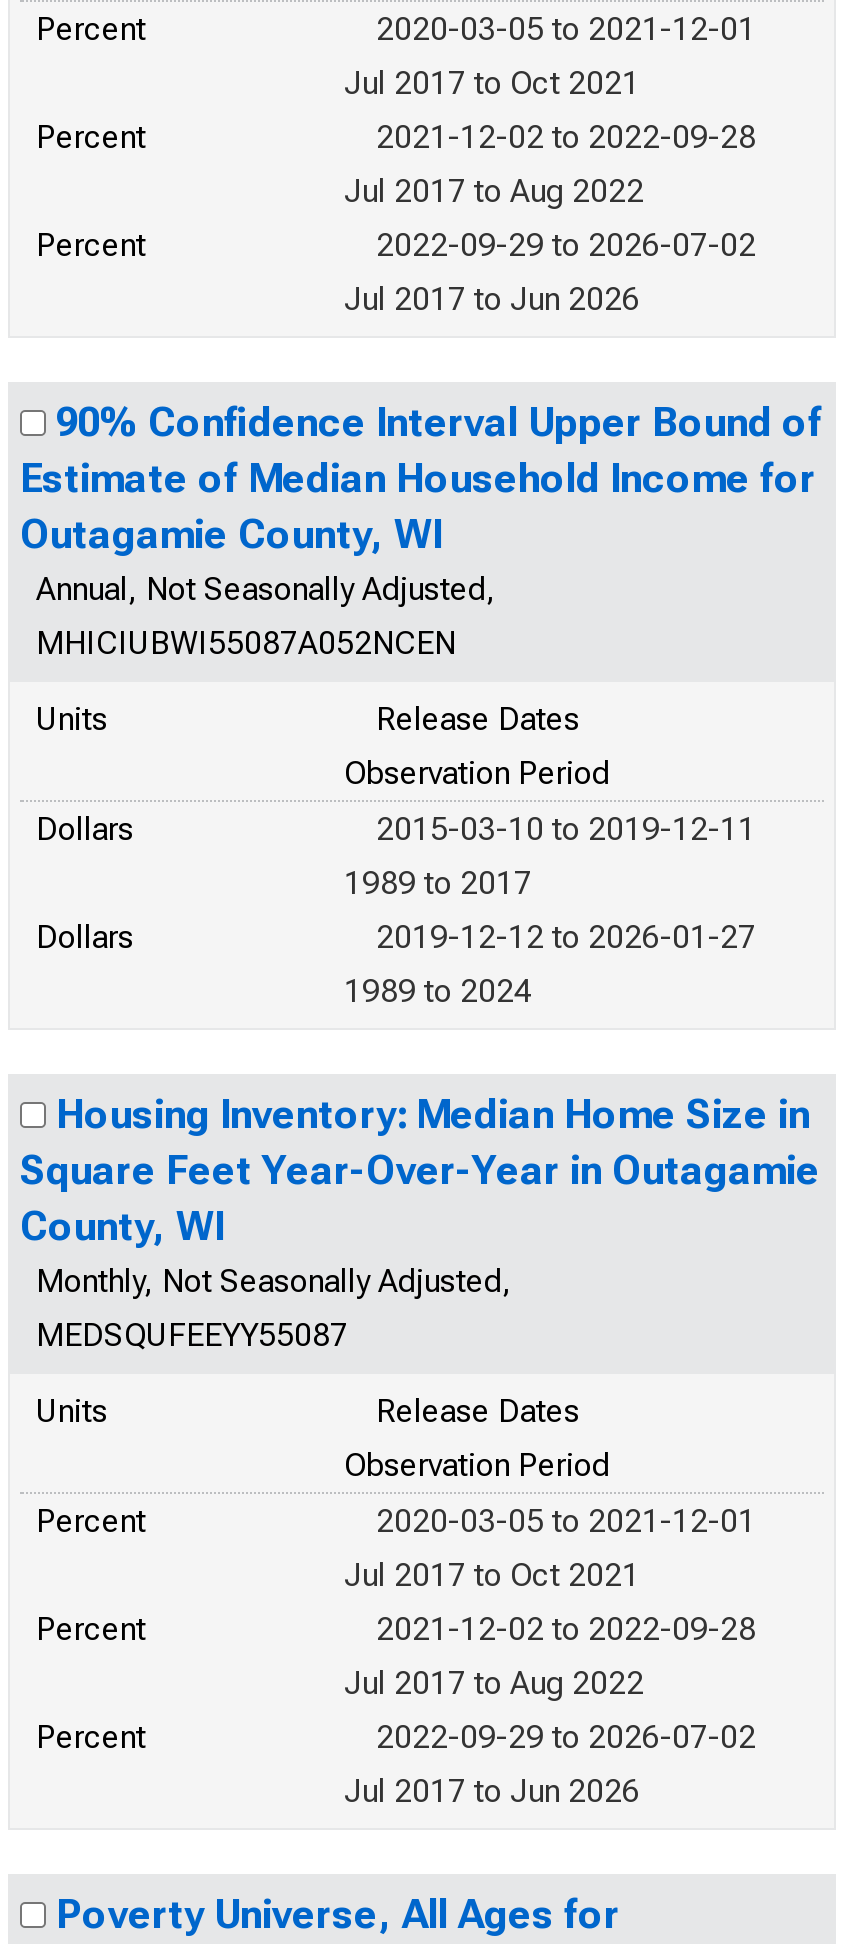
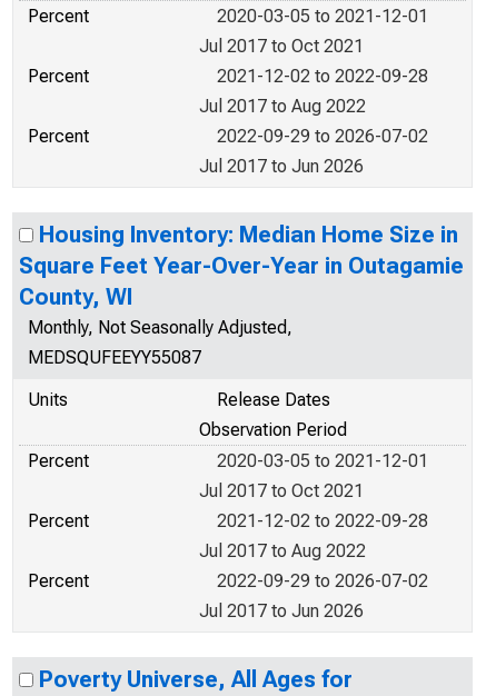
- 90% Confidence Interval Upper Bound of
- Estimate of Median Household Income for
- Outagamie County, WI
- Annual, Not Seasonally Adjusted,
- MHICIUBWI55087A052NCEN
- Units
- Release Dates
- Observation Period
- Dollars
- 2015-03-10 to 2019-12-11
- 1989 to 2017
- Dollars
- 2019-12-12 to 2026-01-27
- 1989 to 2024
